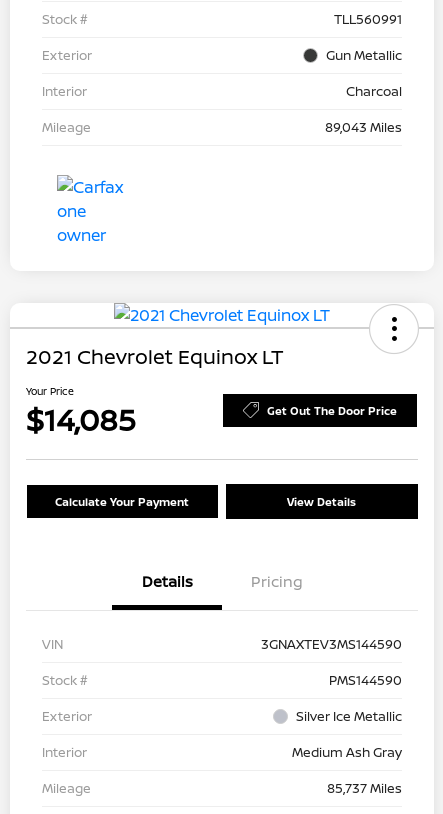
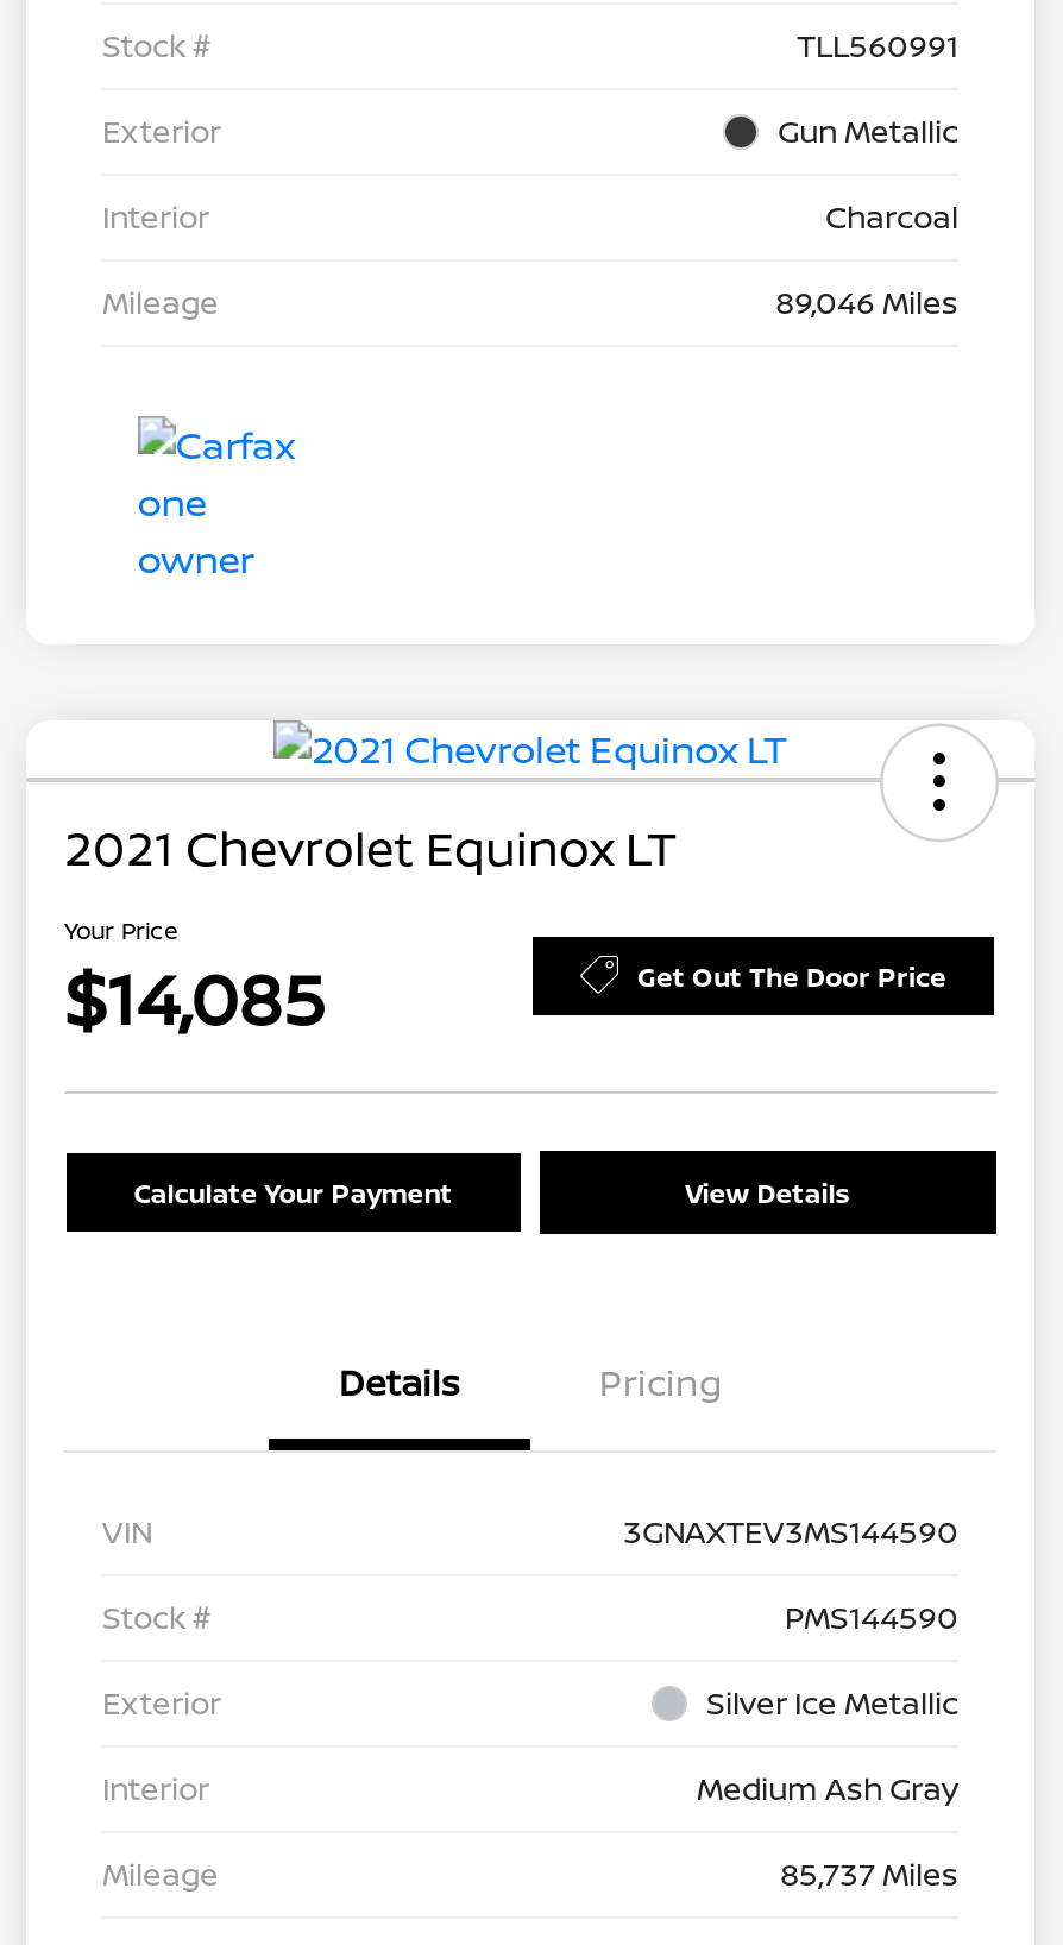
- 89,043 Miles
+ 89,046 Miles
